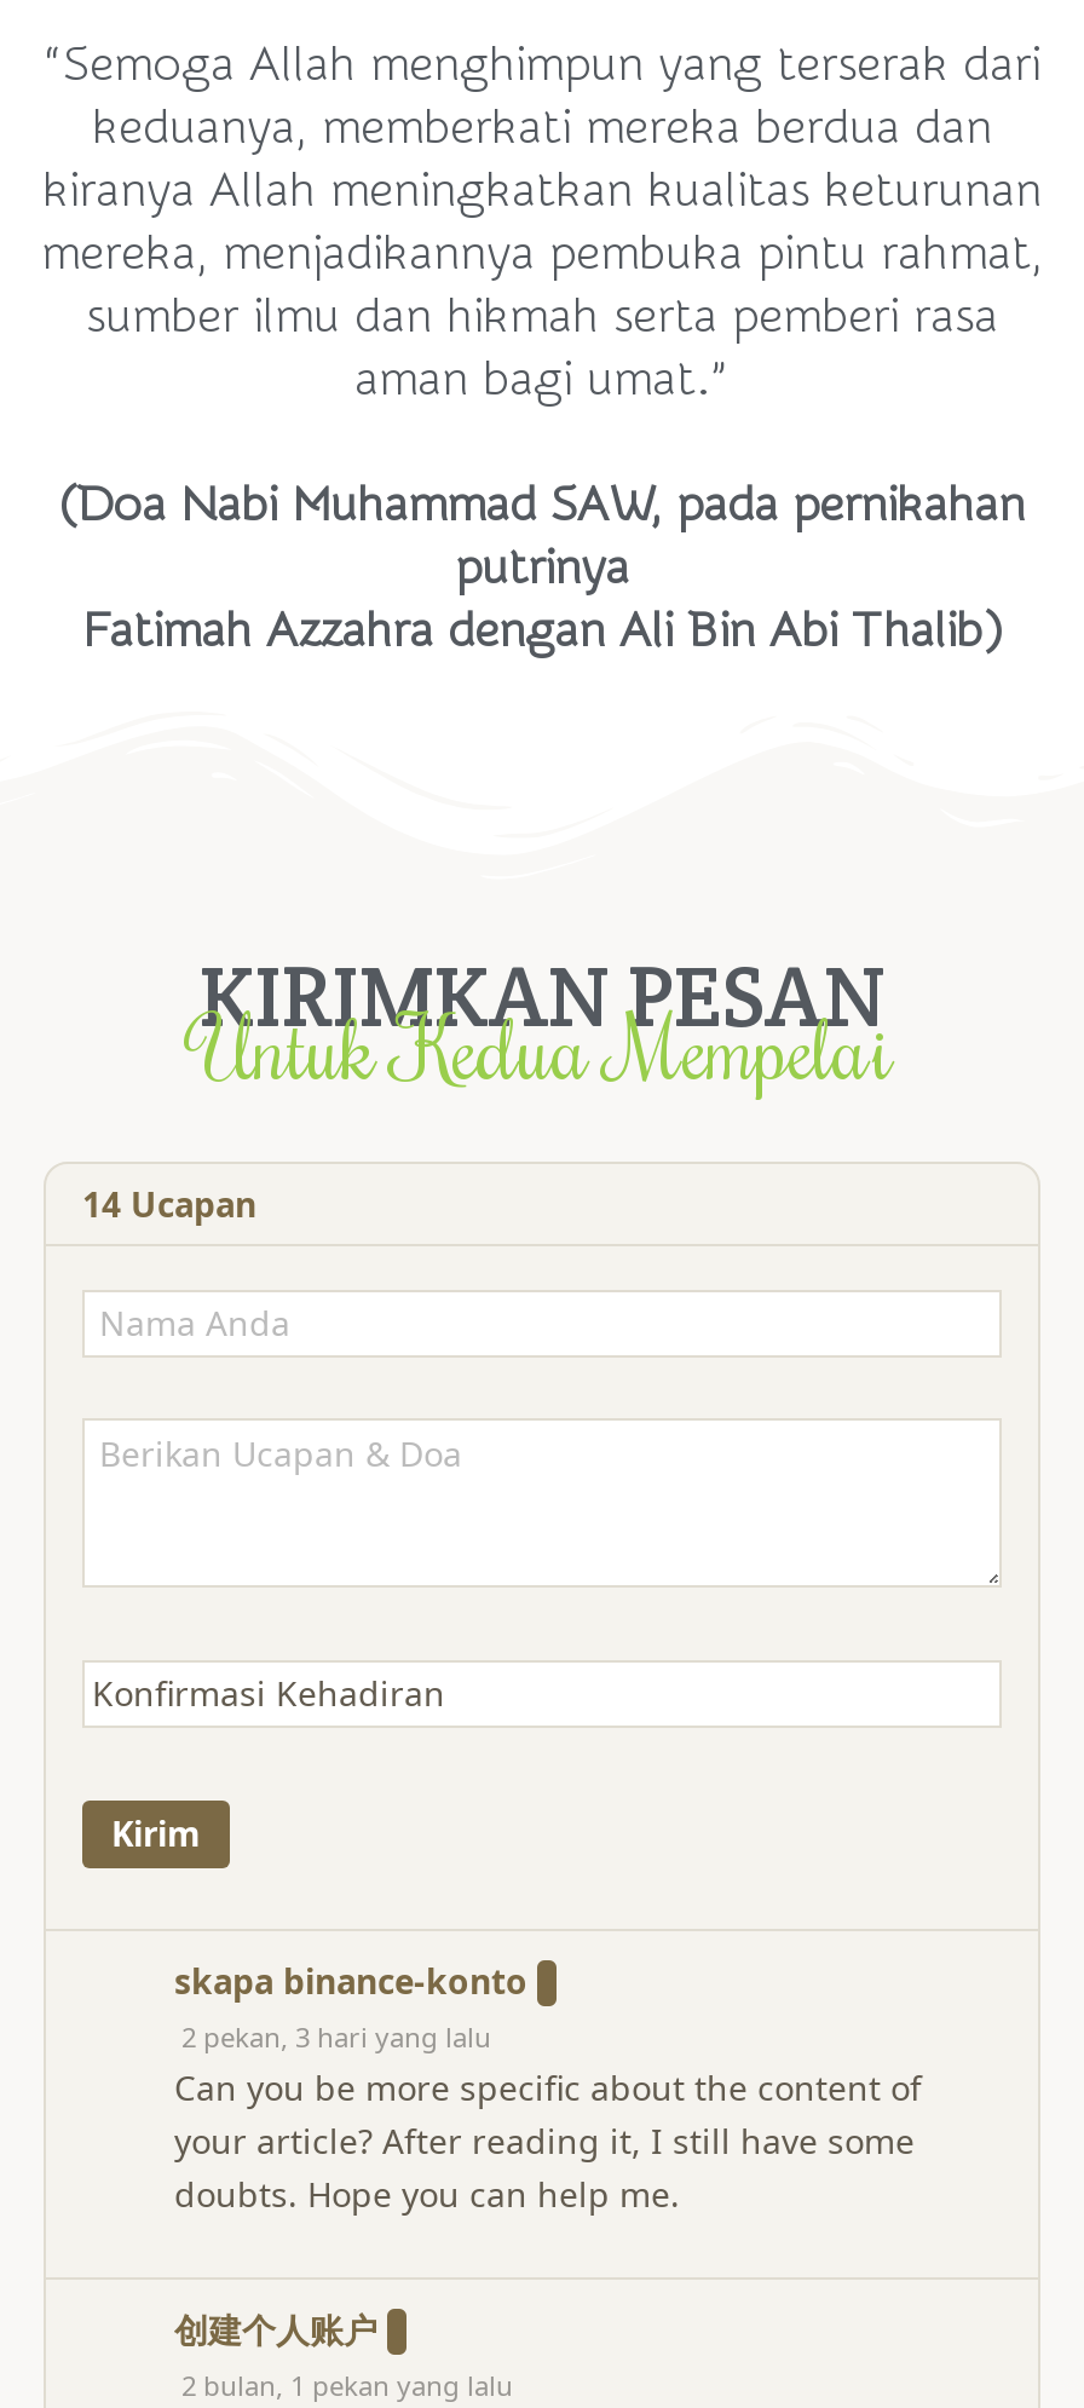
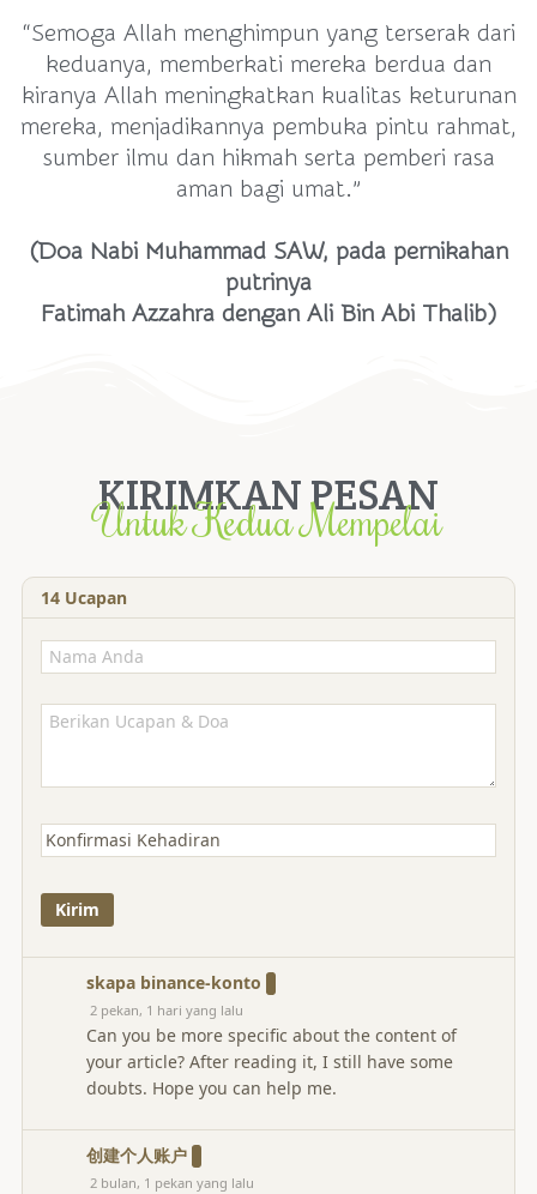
- 2 pekan, 3 hari yang lalu
+ 2 pekan, 1 hari yang lalu
